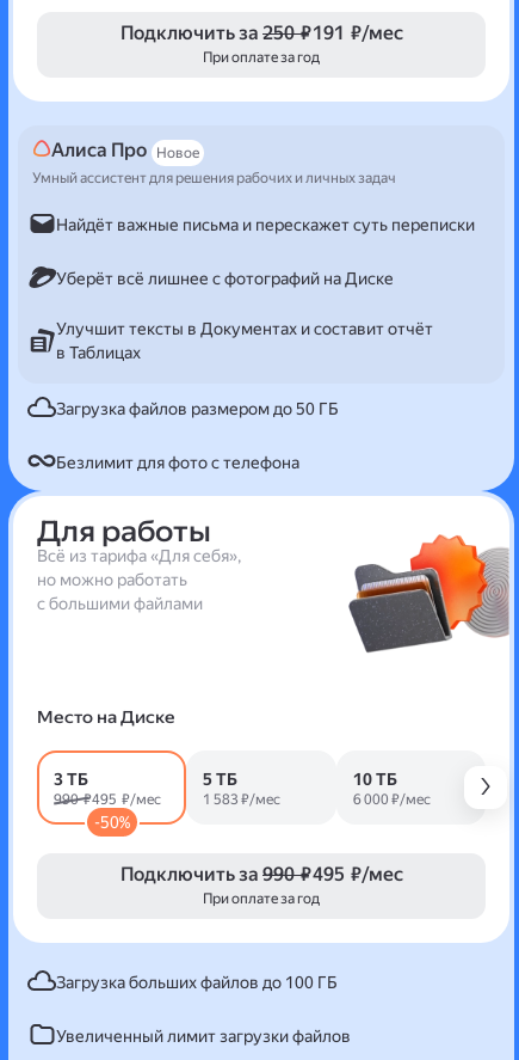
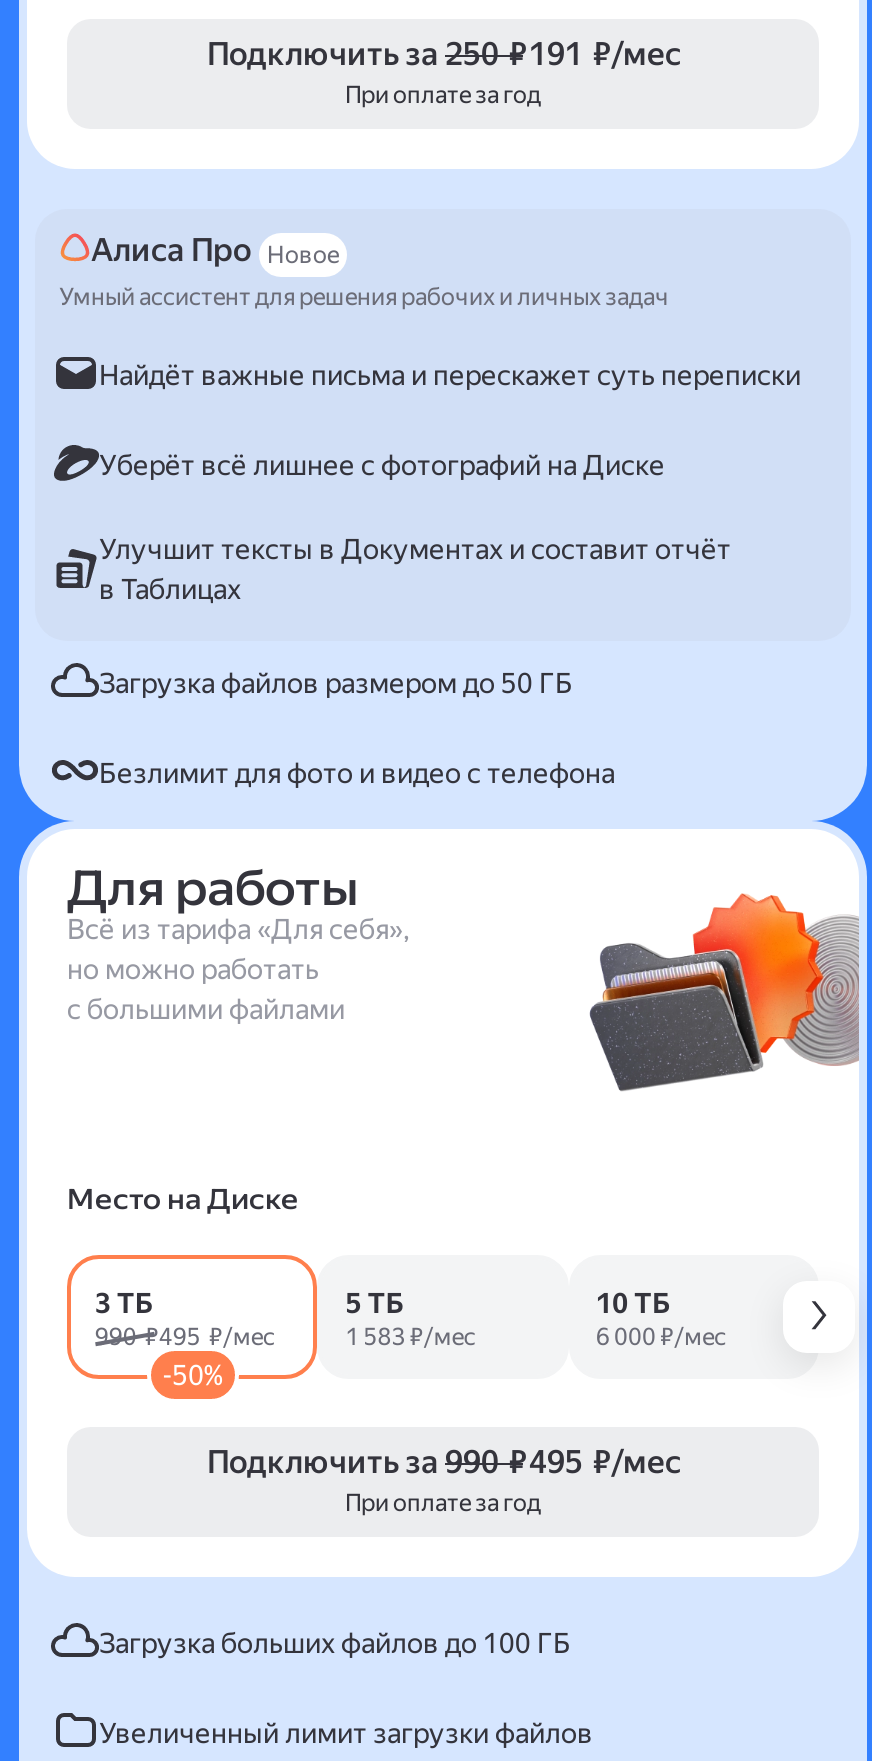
- Безлимит для фото с телефона
+ Безлимит для фото и видео с телефона
